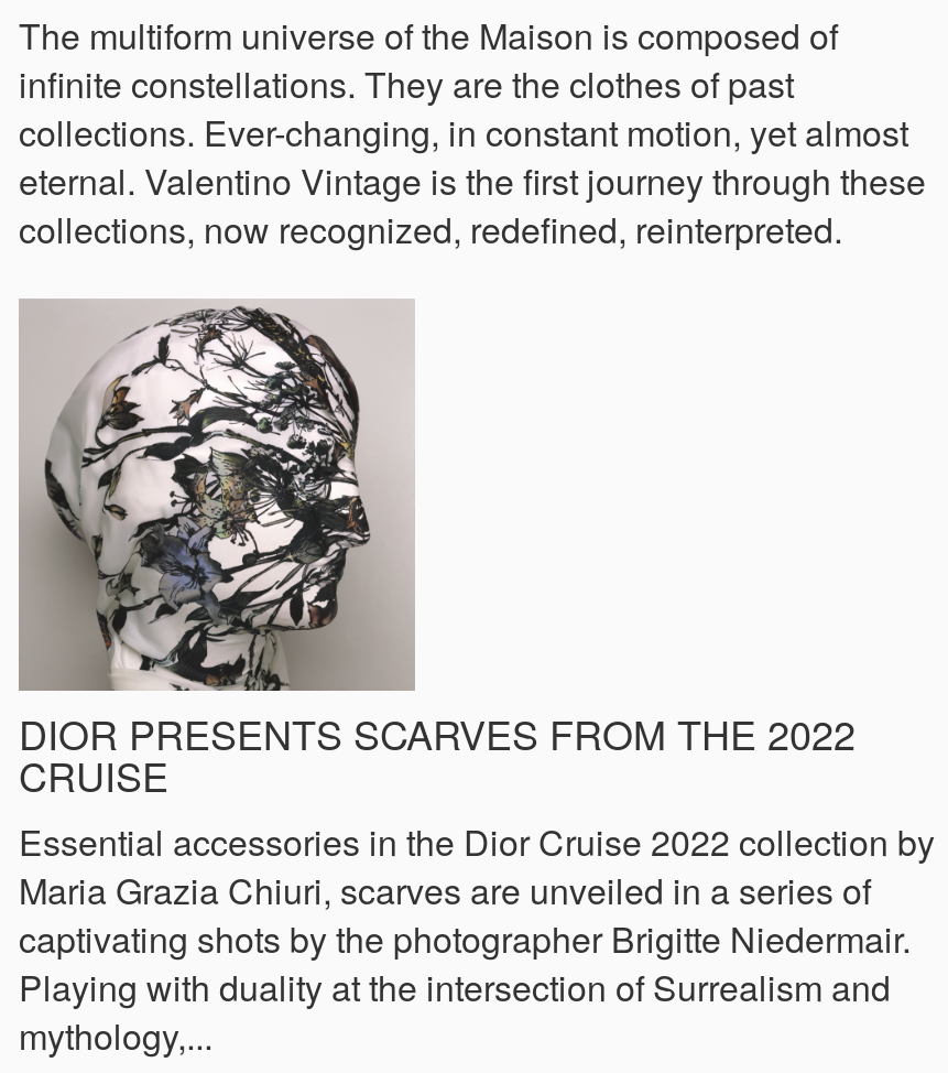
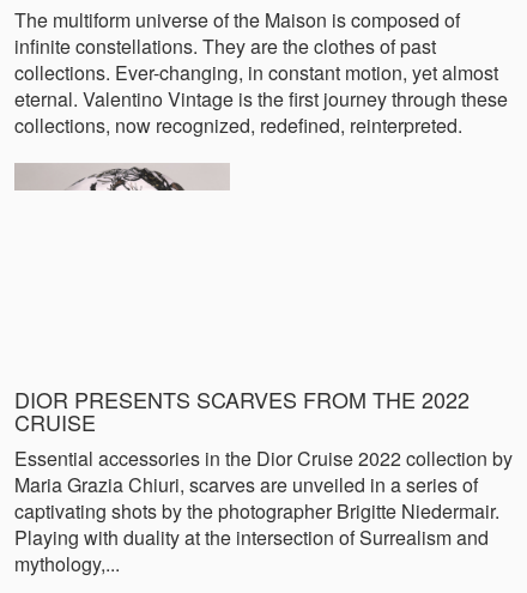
- [image]
